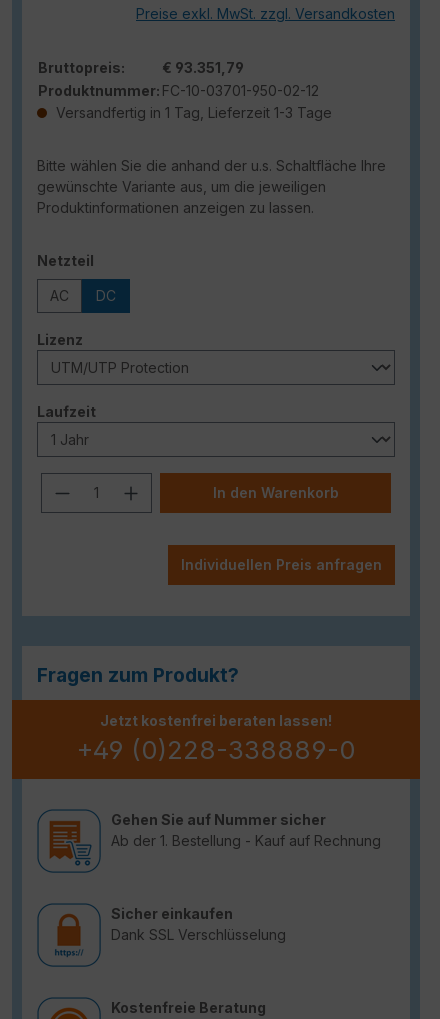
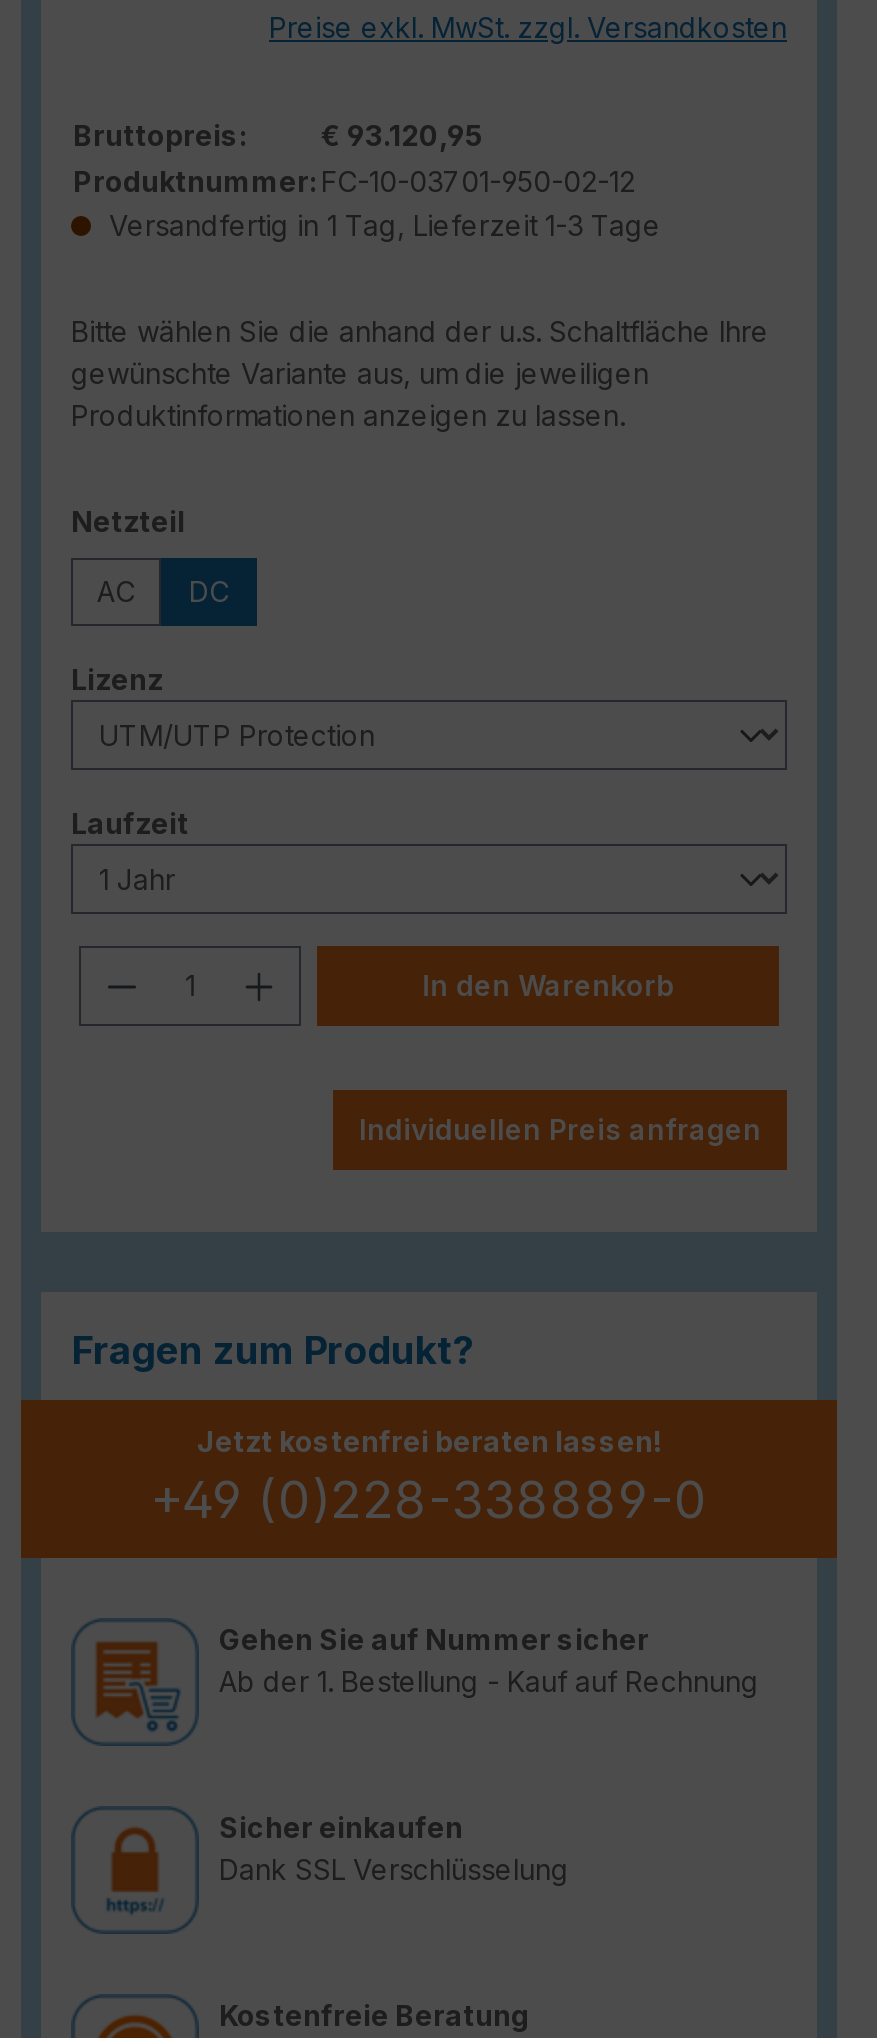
- € 93.351,79
+ € 93.120,95
